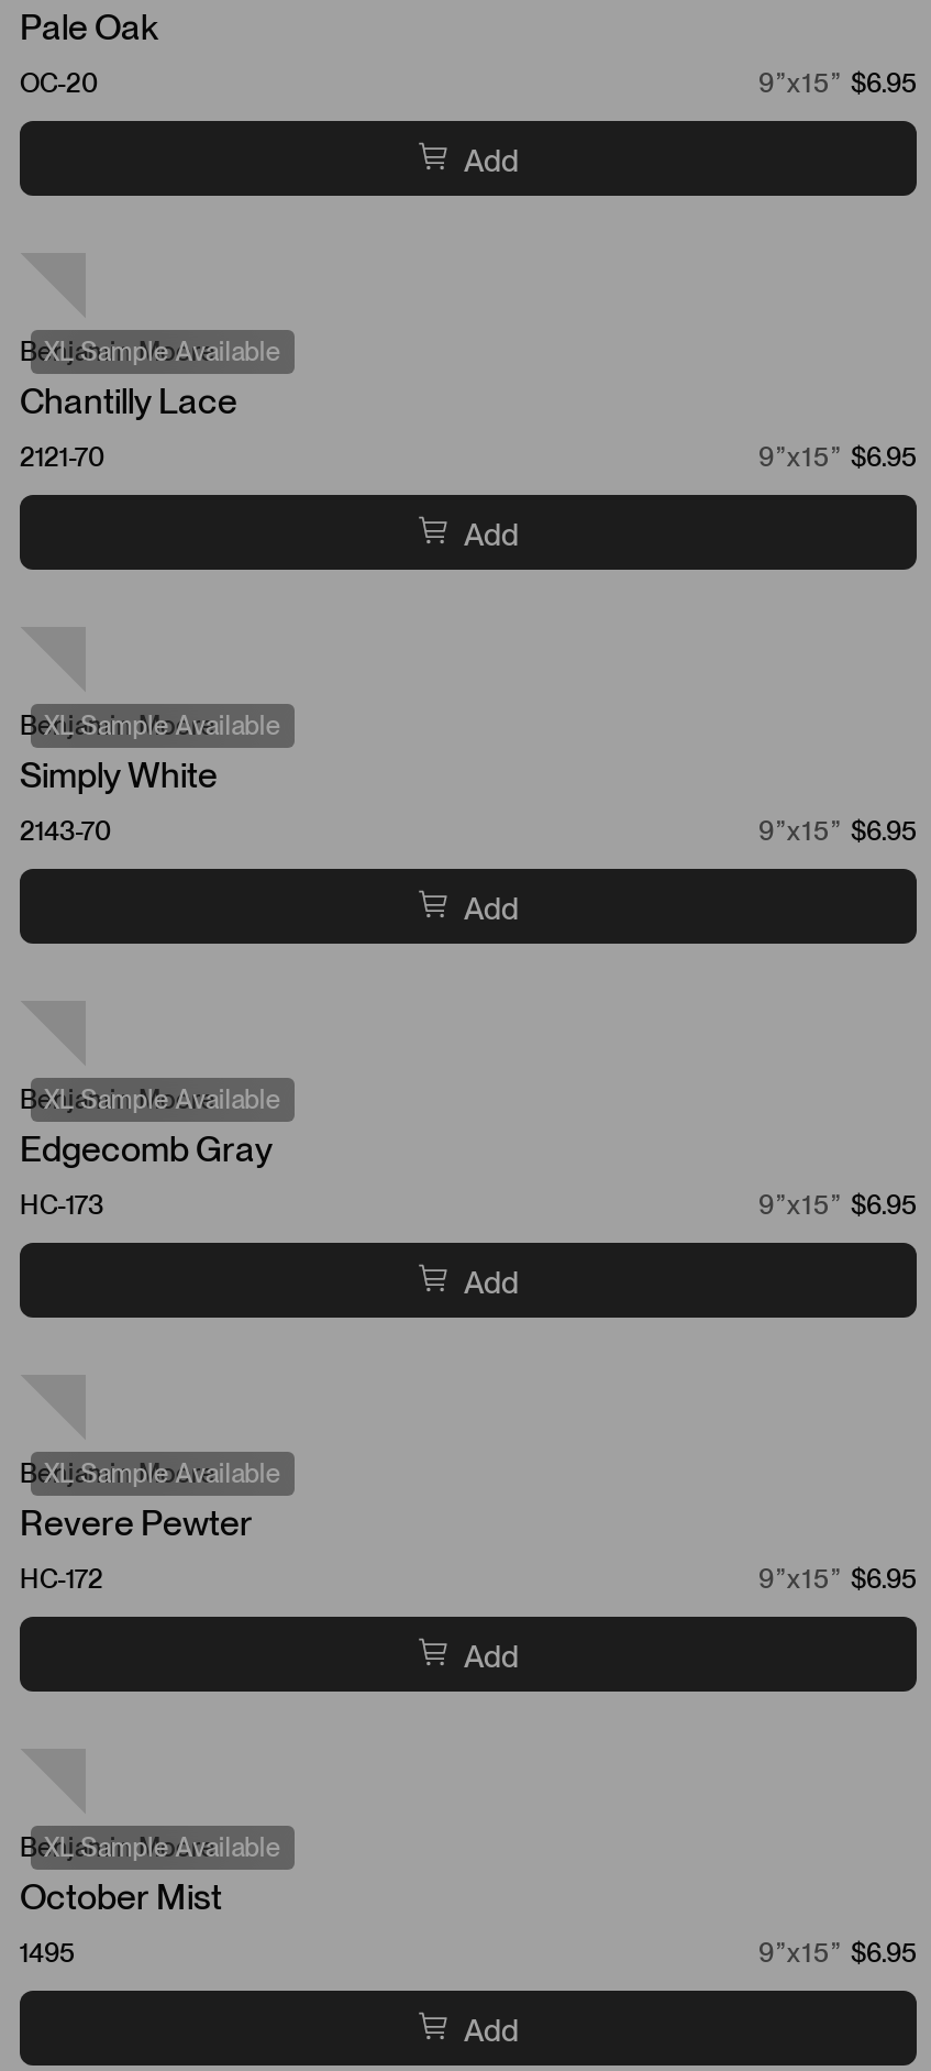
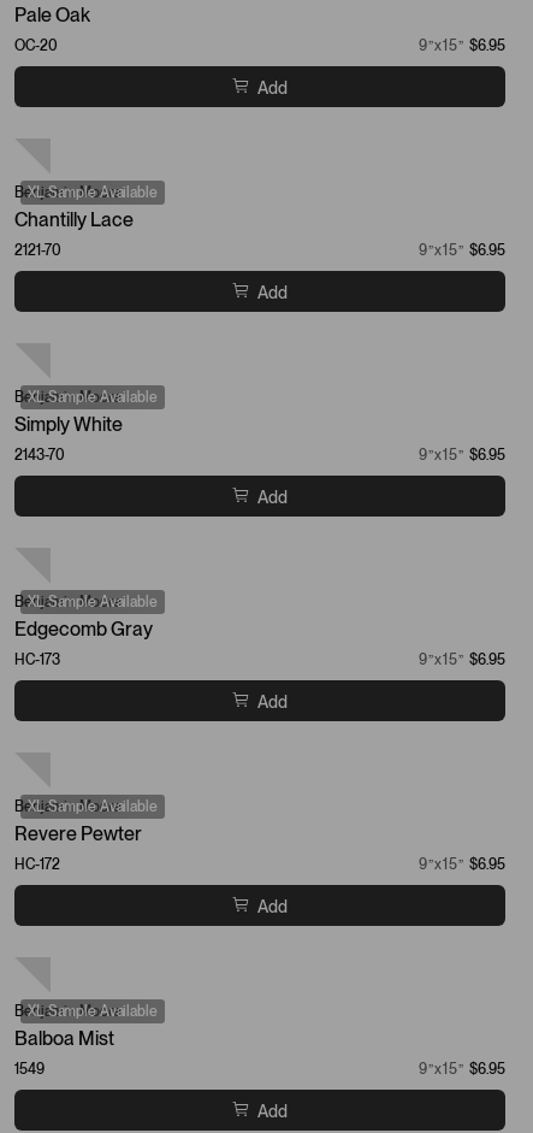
- October Mist
+ Balboa Mist

- 1495
+ 1549
